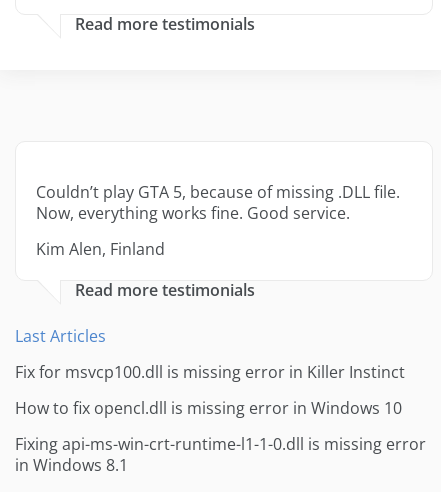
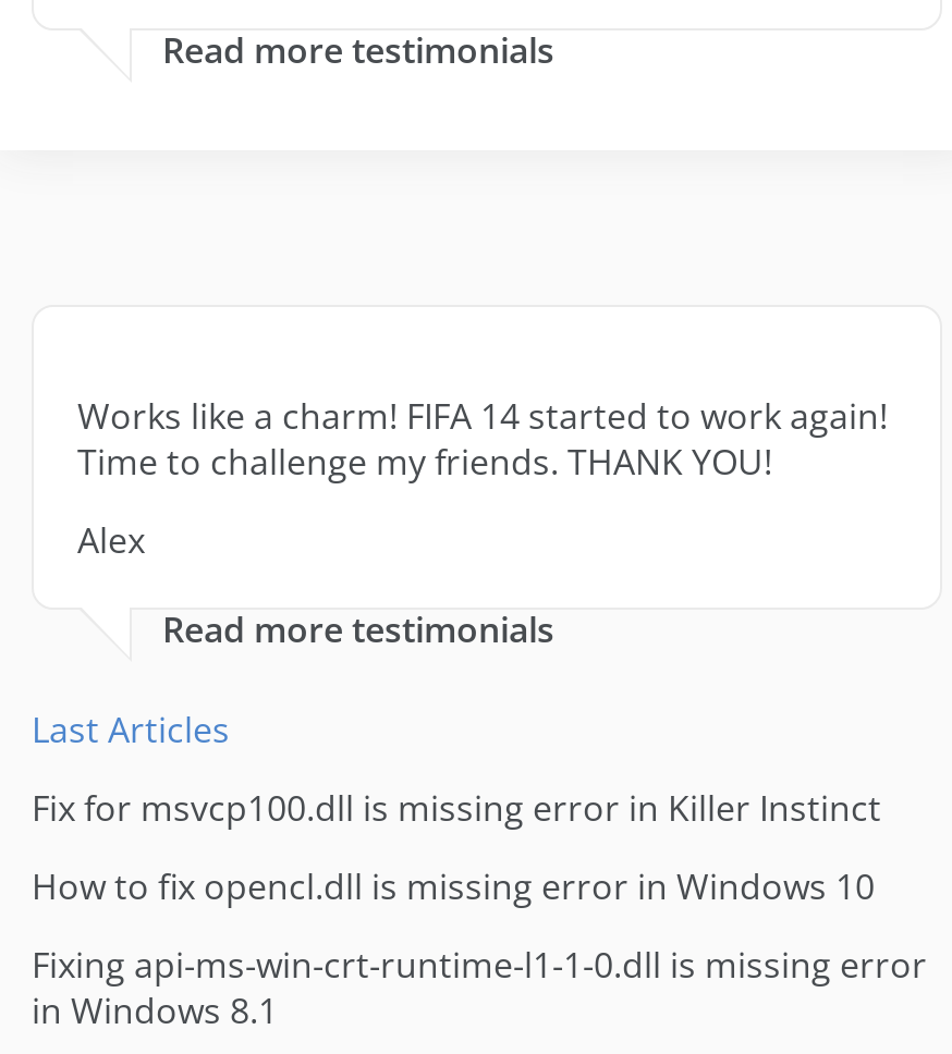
- Couldn’t play GTA 5, because of missing .DLL file.
- Now, everything works fine. Good service.
+ Works like a charm! FIFA 14 started to work again!
+ Time to challenge my friends. THANK YOU!

- Kim Alen, Finland
+ Alex
